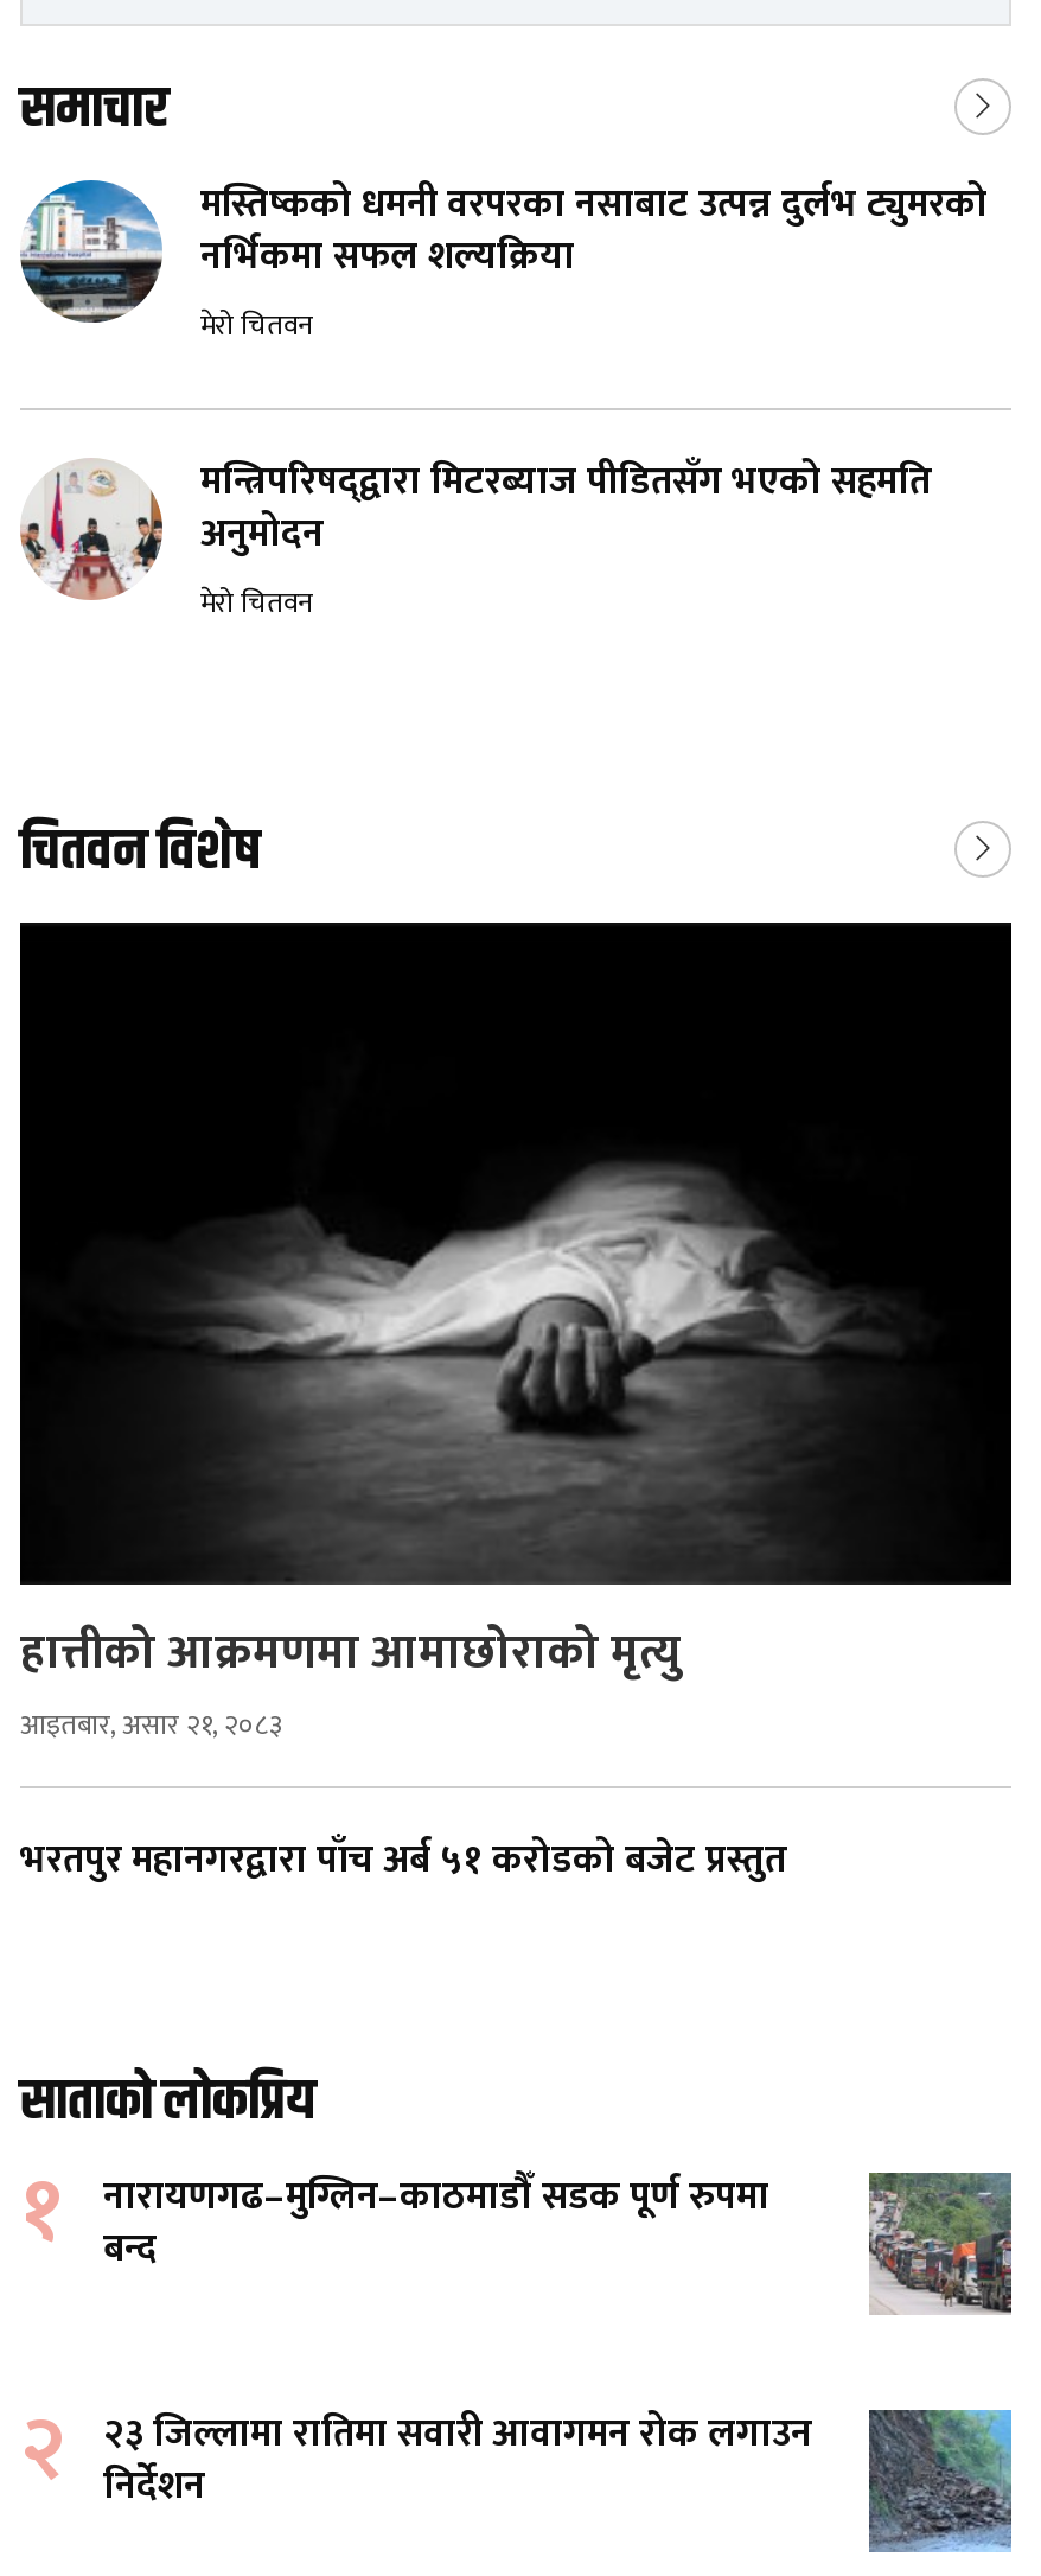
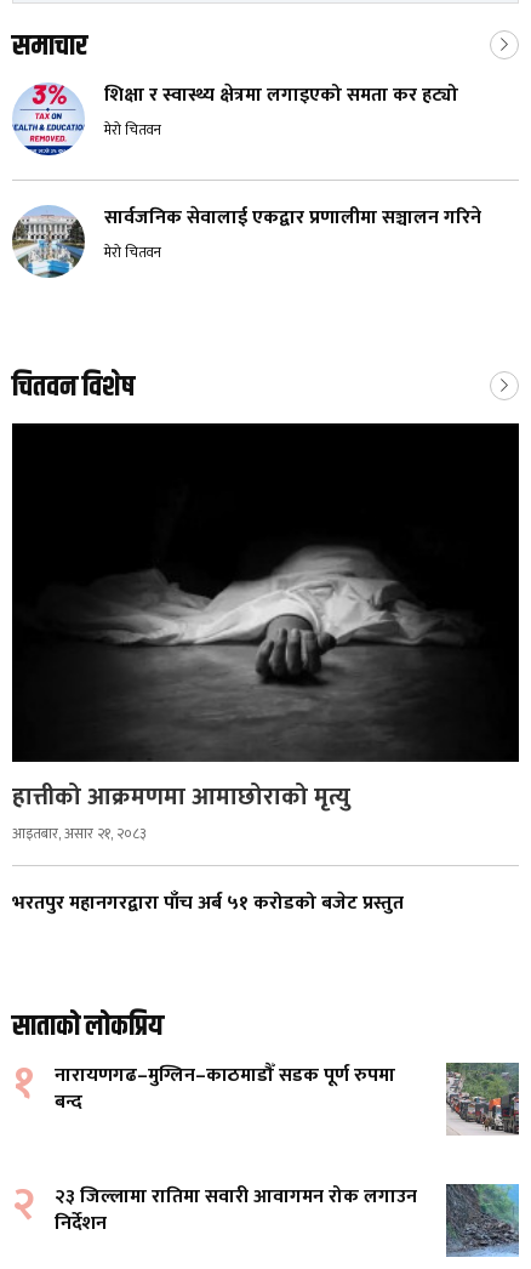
- [image]
- मस्तिष्कको धमनी वरपरका नसाबाट उत्पन्न दुर्लभ ट्युमरको
- नर्भिकमा सफल शल्यक्रिया
+ [image]
+ शिक्षा र स्वास्थ्य क्षेत्रमा लगाइएको समता कर हट्यो

- [image]
- मन्त्रिपरिषद्‍द्वारा मिटरब्याज पीडितसँग भएको सहमति
- अनुमोदन
+ [image]
+ सार्वजनिक सेवालाई एकद्वार प्रणालीमा सञ्चालन गरिने
